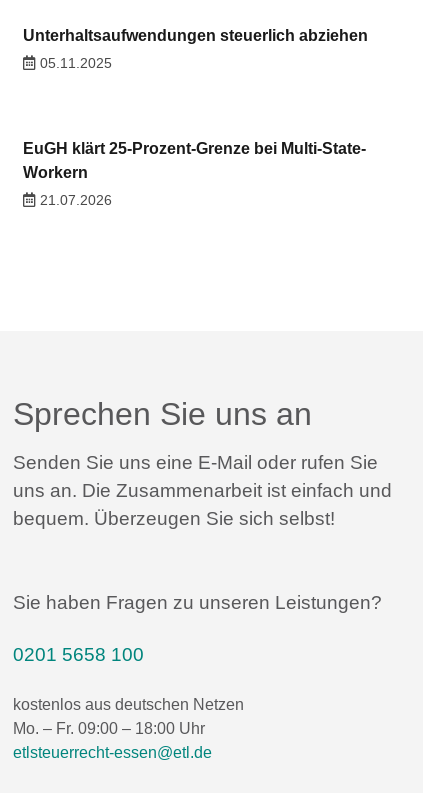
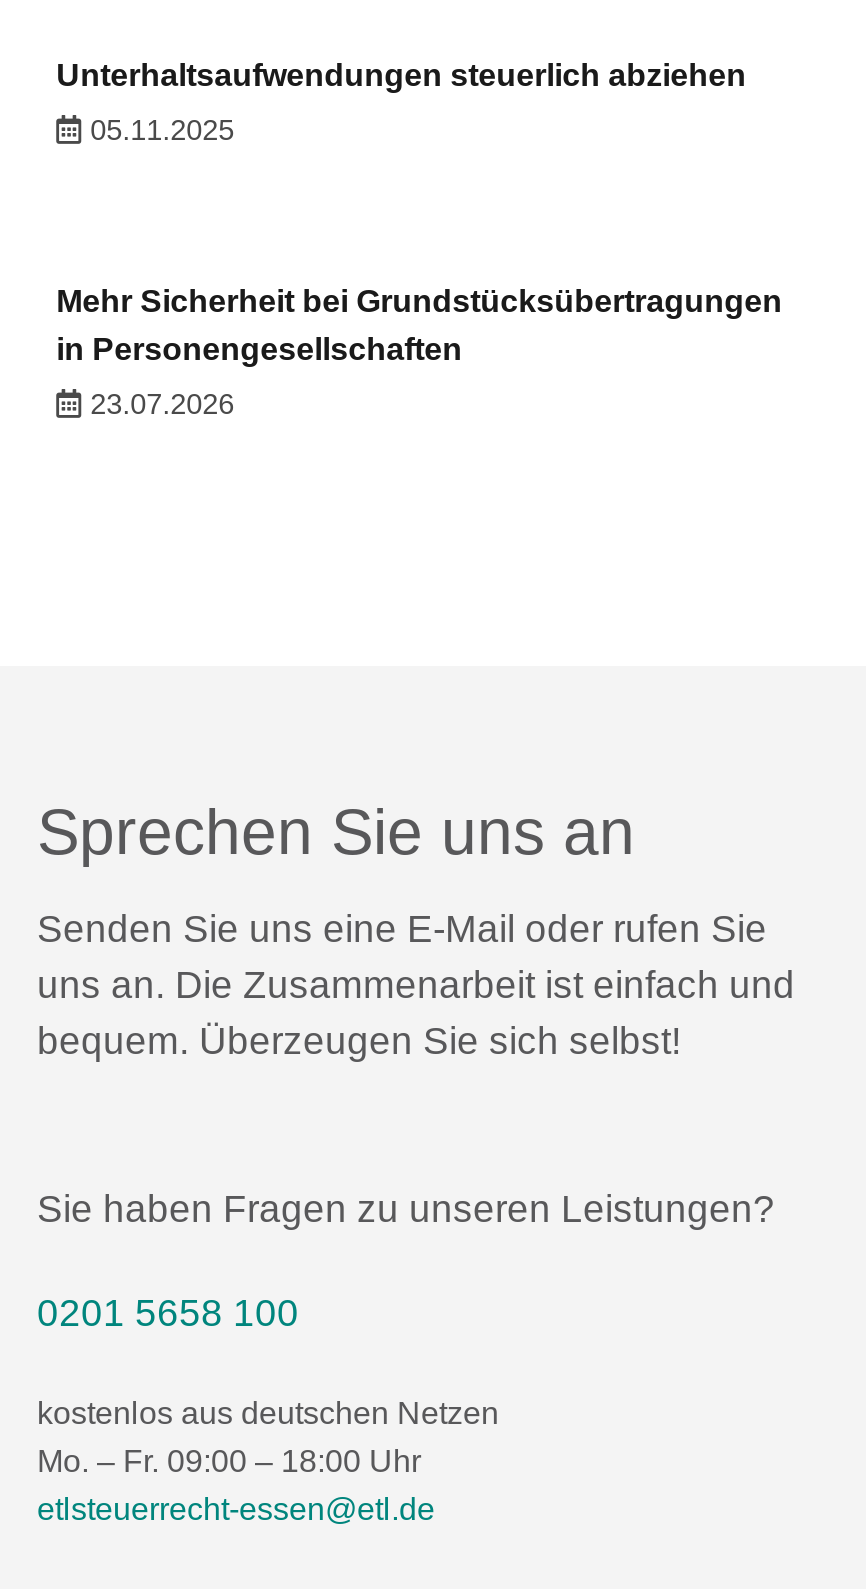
- EuGH klärt 25-Prozent-Grenze bei Multi-State-
- Workern
+ Mehr Sicherheit bei Grundstücksübertragungen
+ in Personengesellschaften

- 21.07.2026
+ 23.07.2026
